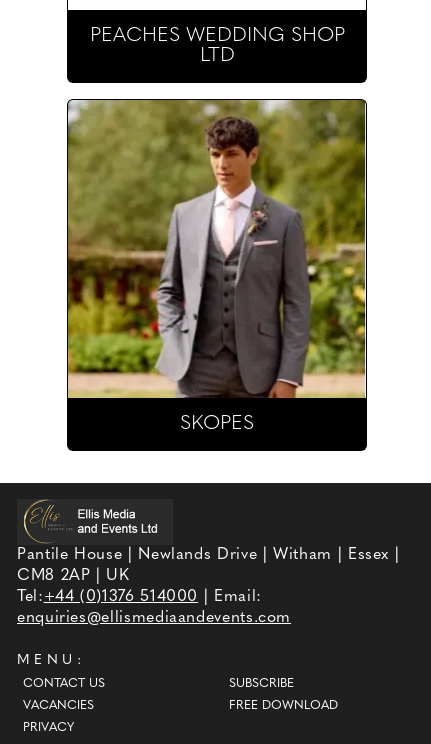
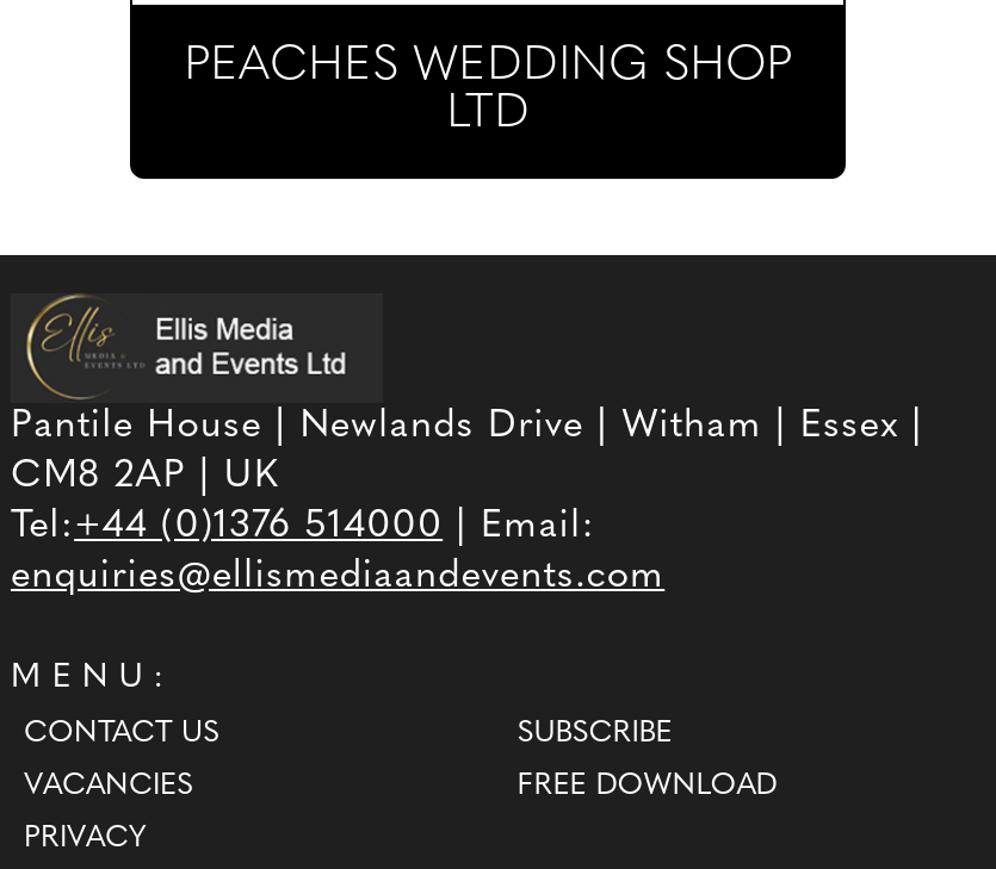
- [image]
- SKOPES
